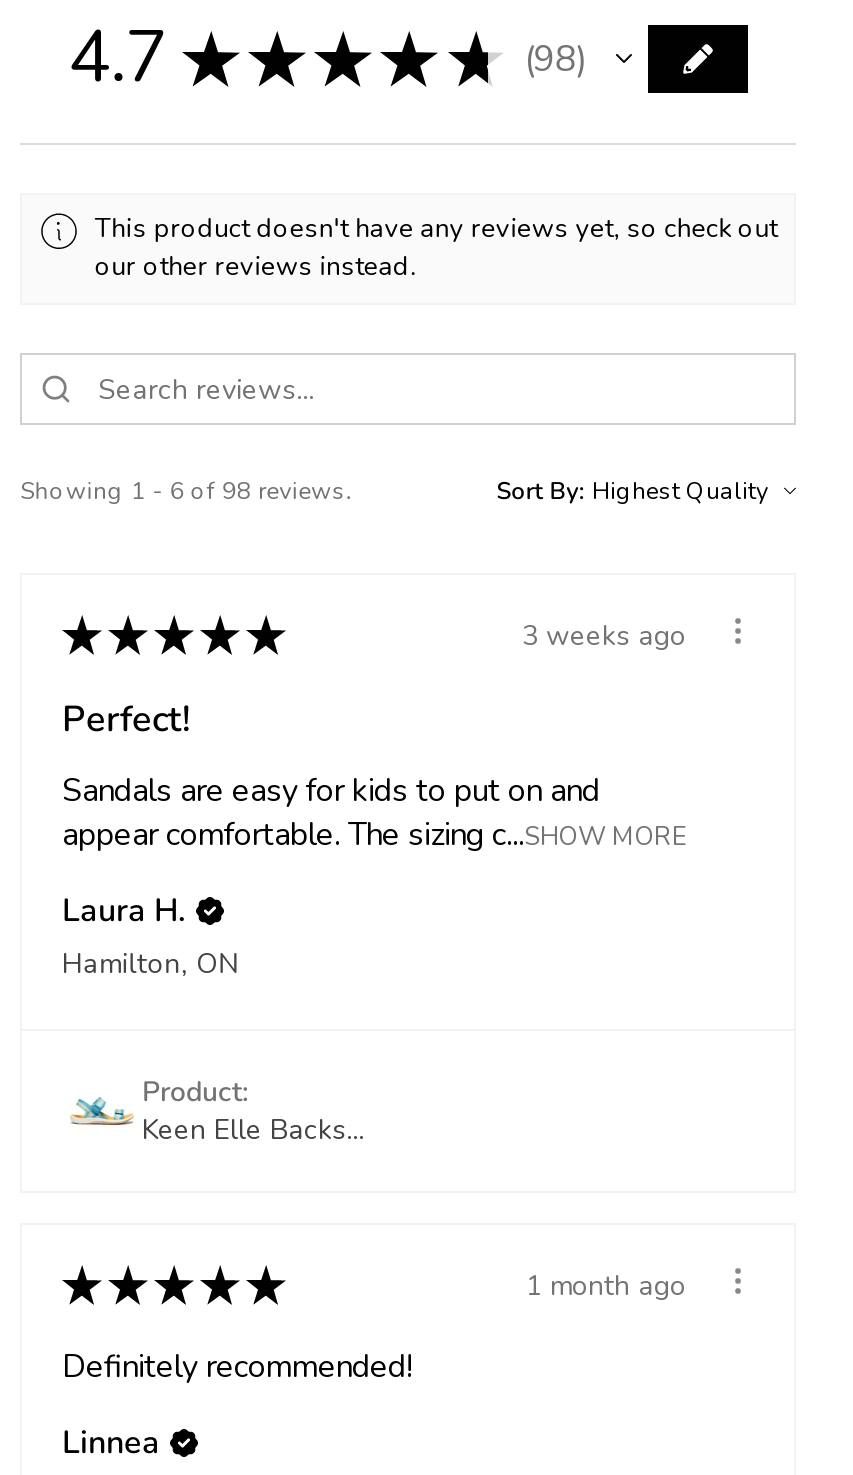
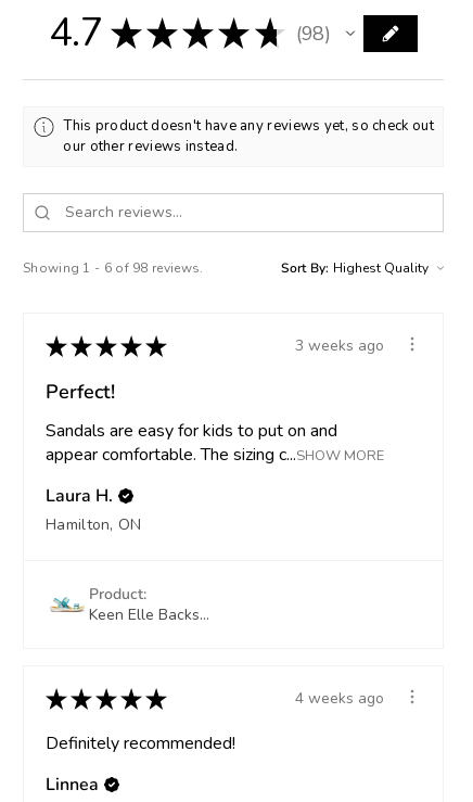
- 1 month ago
+ 4 weeks ago
